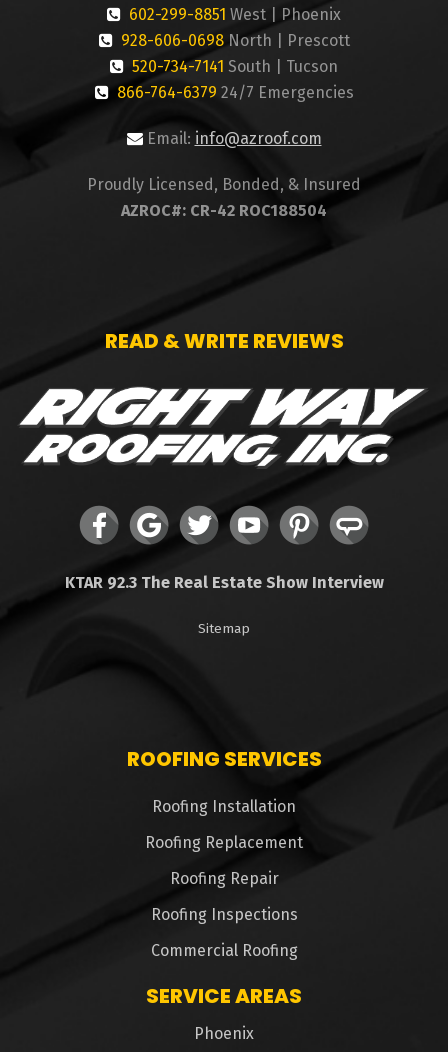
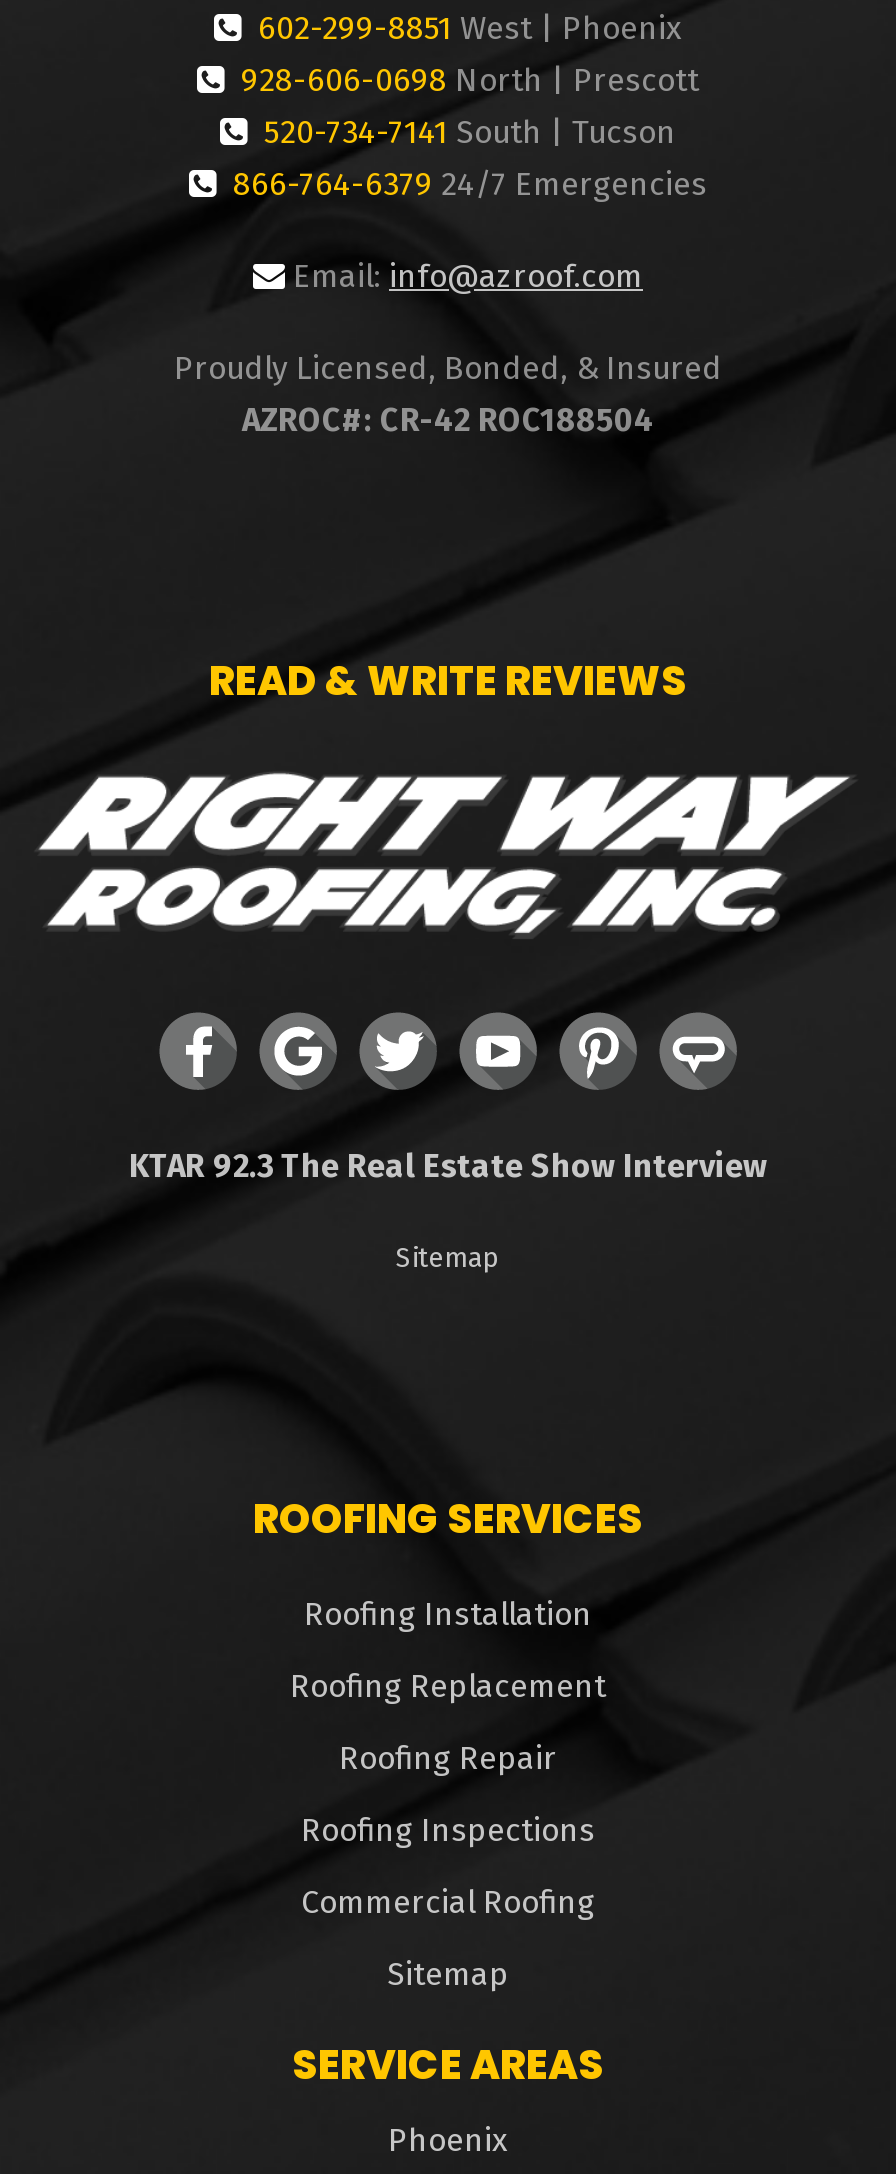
+ Sitemap
